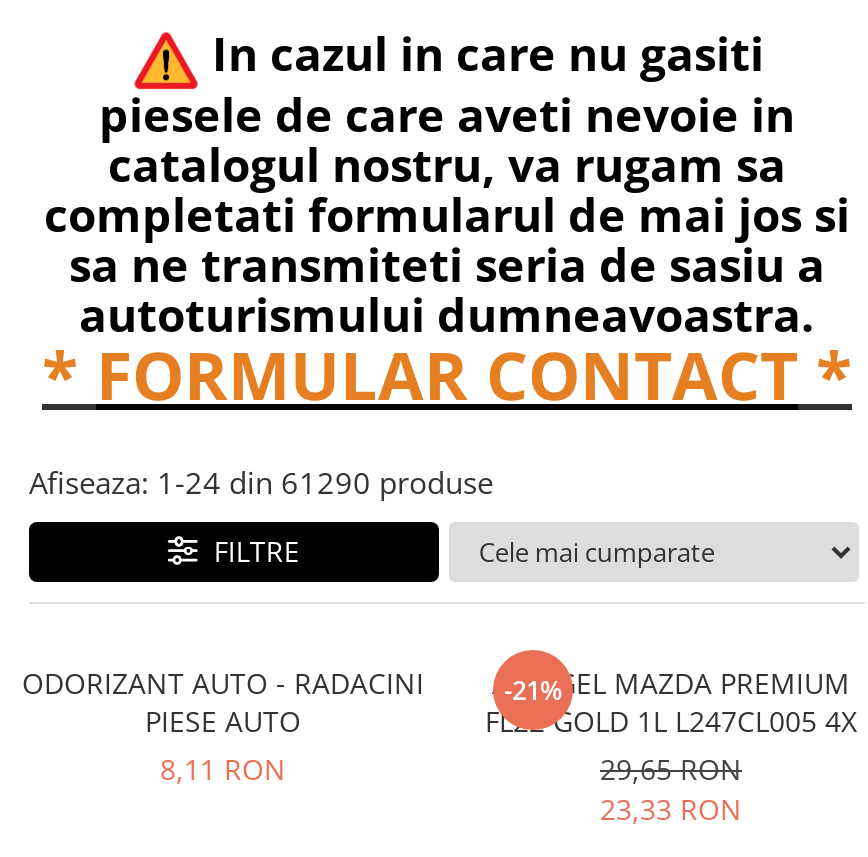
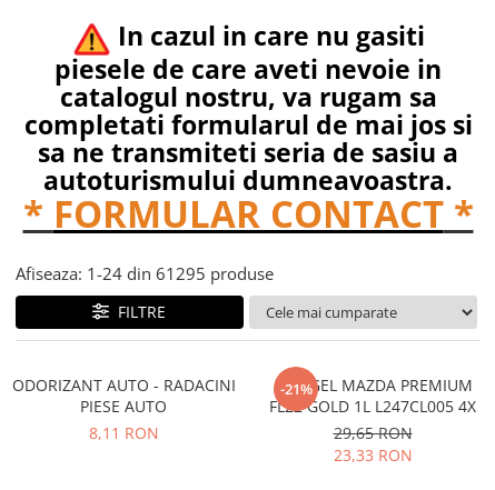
- Afiseaza: 1- 24 din 61290 produse
+ Afiseaza: 1- 24 din 61295 produse
